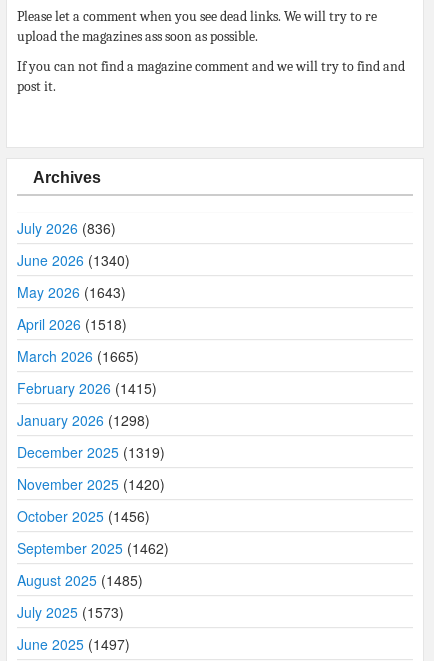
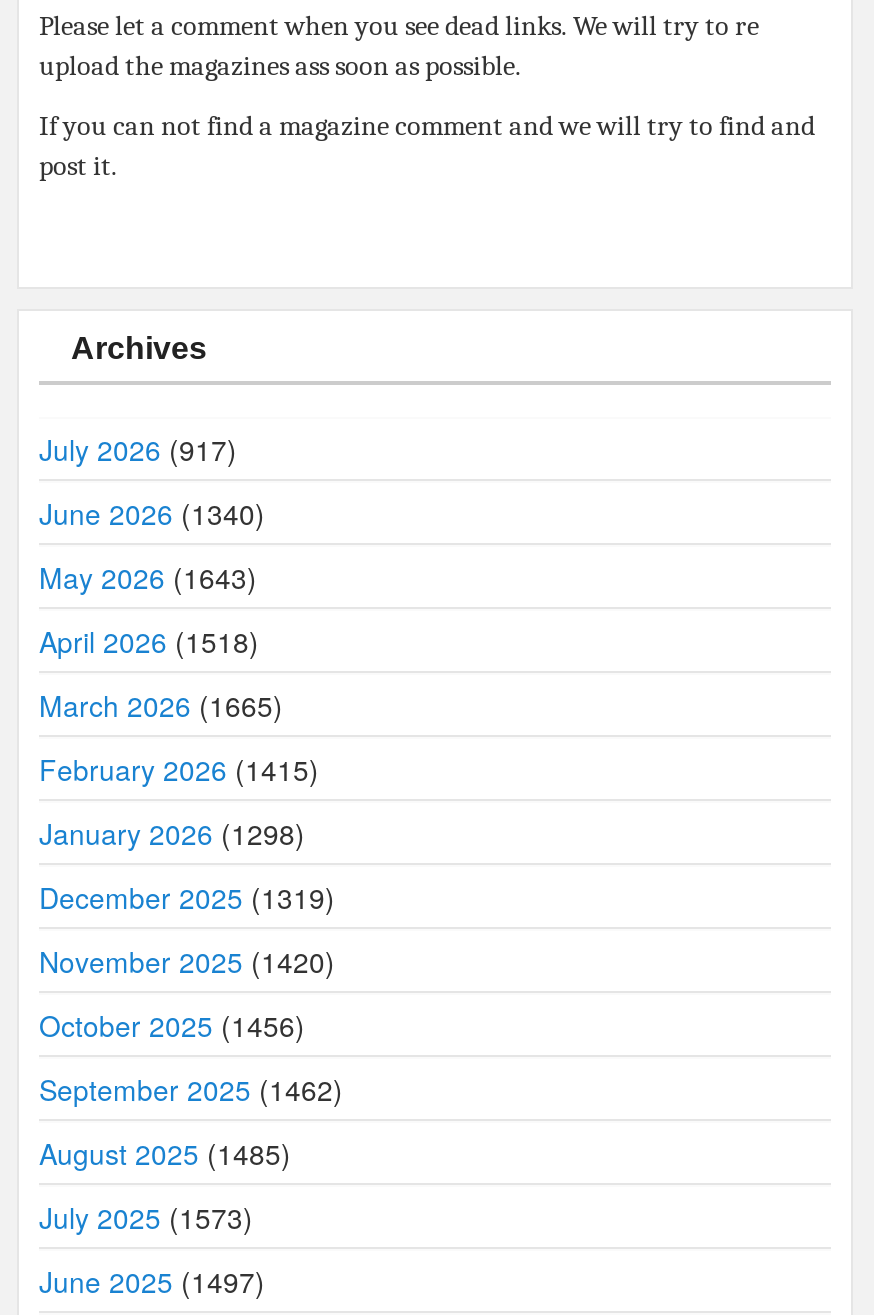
- July 2026 (836)
+ July 2026 (917)
